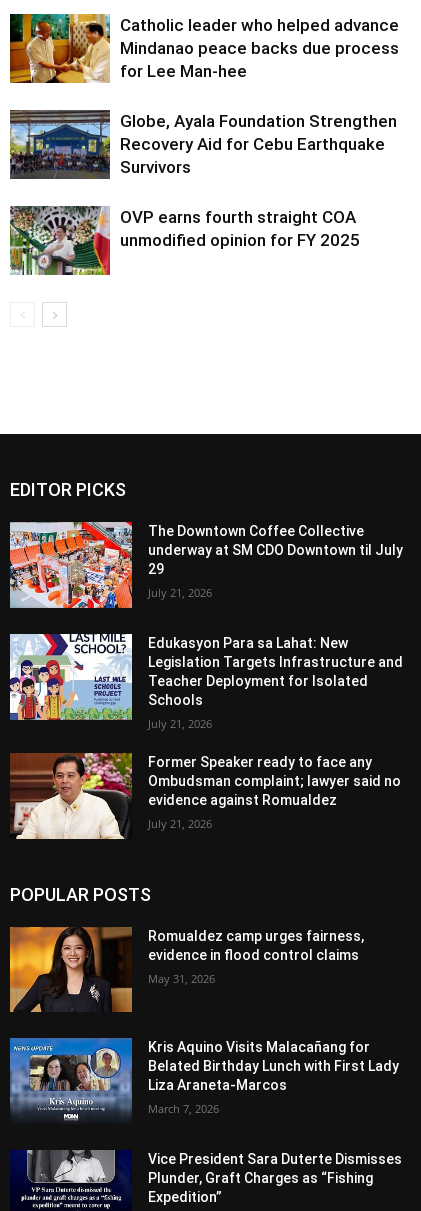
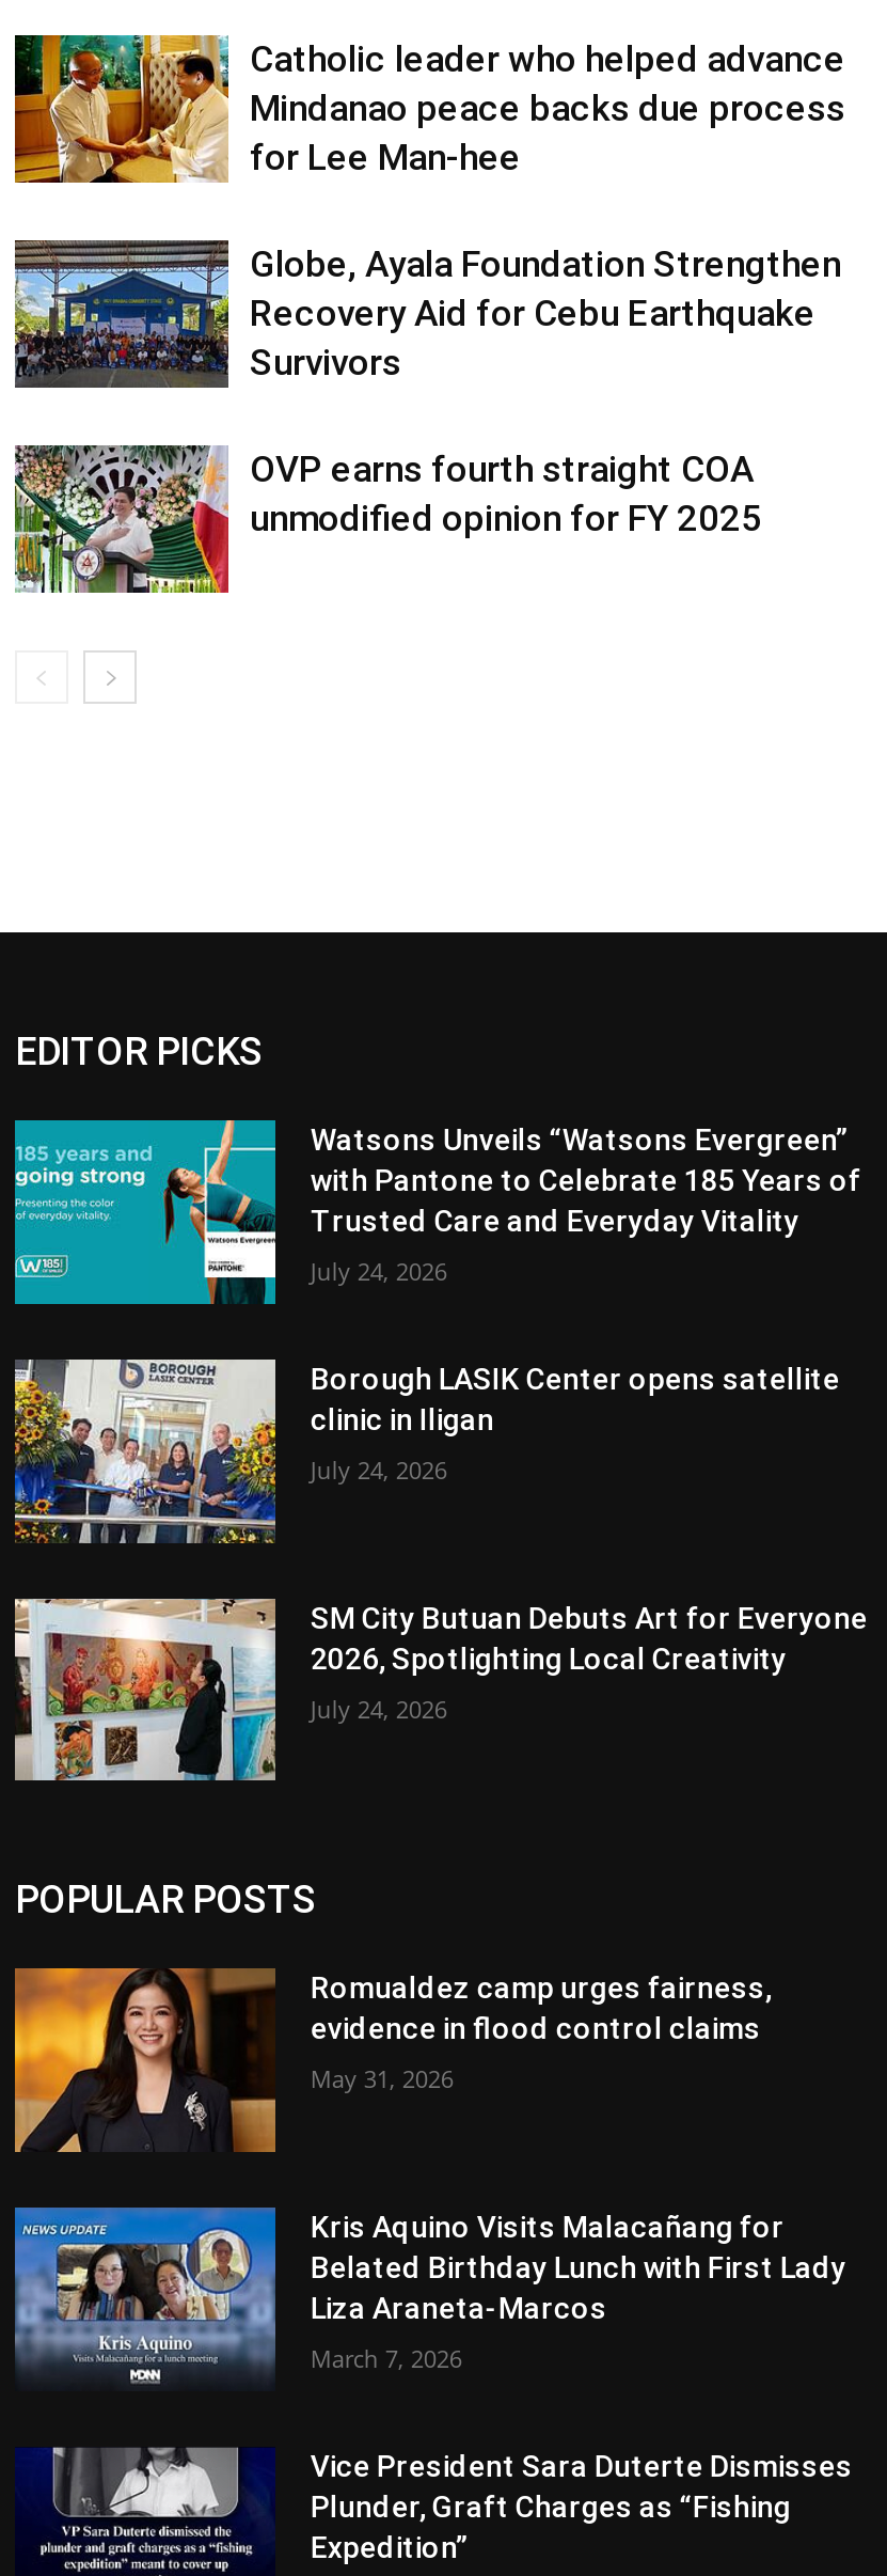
- [image]
- The Downtown Coffee Collective
- underway at SM CDO Downtown til July
- 29
+ [image]
+ Watsons Unveils “Watsons Evergreen”
+ with Pantone to Celebrate 185 Years of
+ Trusted Care and Everyday Vitality

- July 21, 2026
+ July 24, 2026

- [image]
- Edukasyon Para sa Lahat: New
- Legislation Targets Infrastructure and
- Teacher Deployment for Isolated
- Schools
+ [image]
+ Borough LASIK Center opens satellite
+ clinic in Iligan

- July 21, 2026
+ July 24, 2026

- [image]
- Former Speaker ready to face any
- Ombudsman complaint; lawyer said no
- evidence against Romualdez
+ [image]
+ SM City Butuan Debuts Art for Everyone
+ 2026, Spotlighting Local Creativity

- July 21, 2026
+ July 24, 2026
